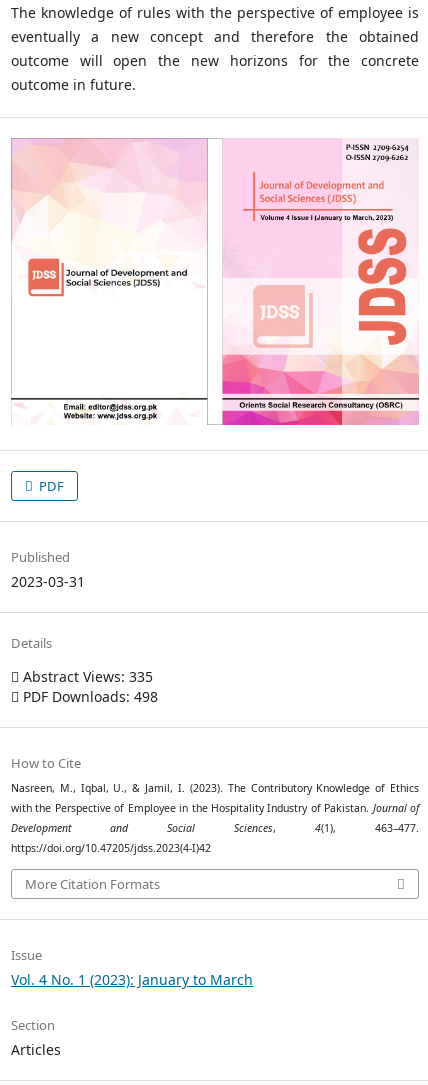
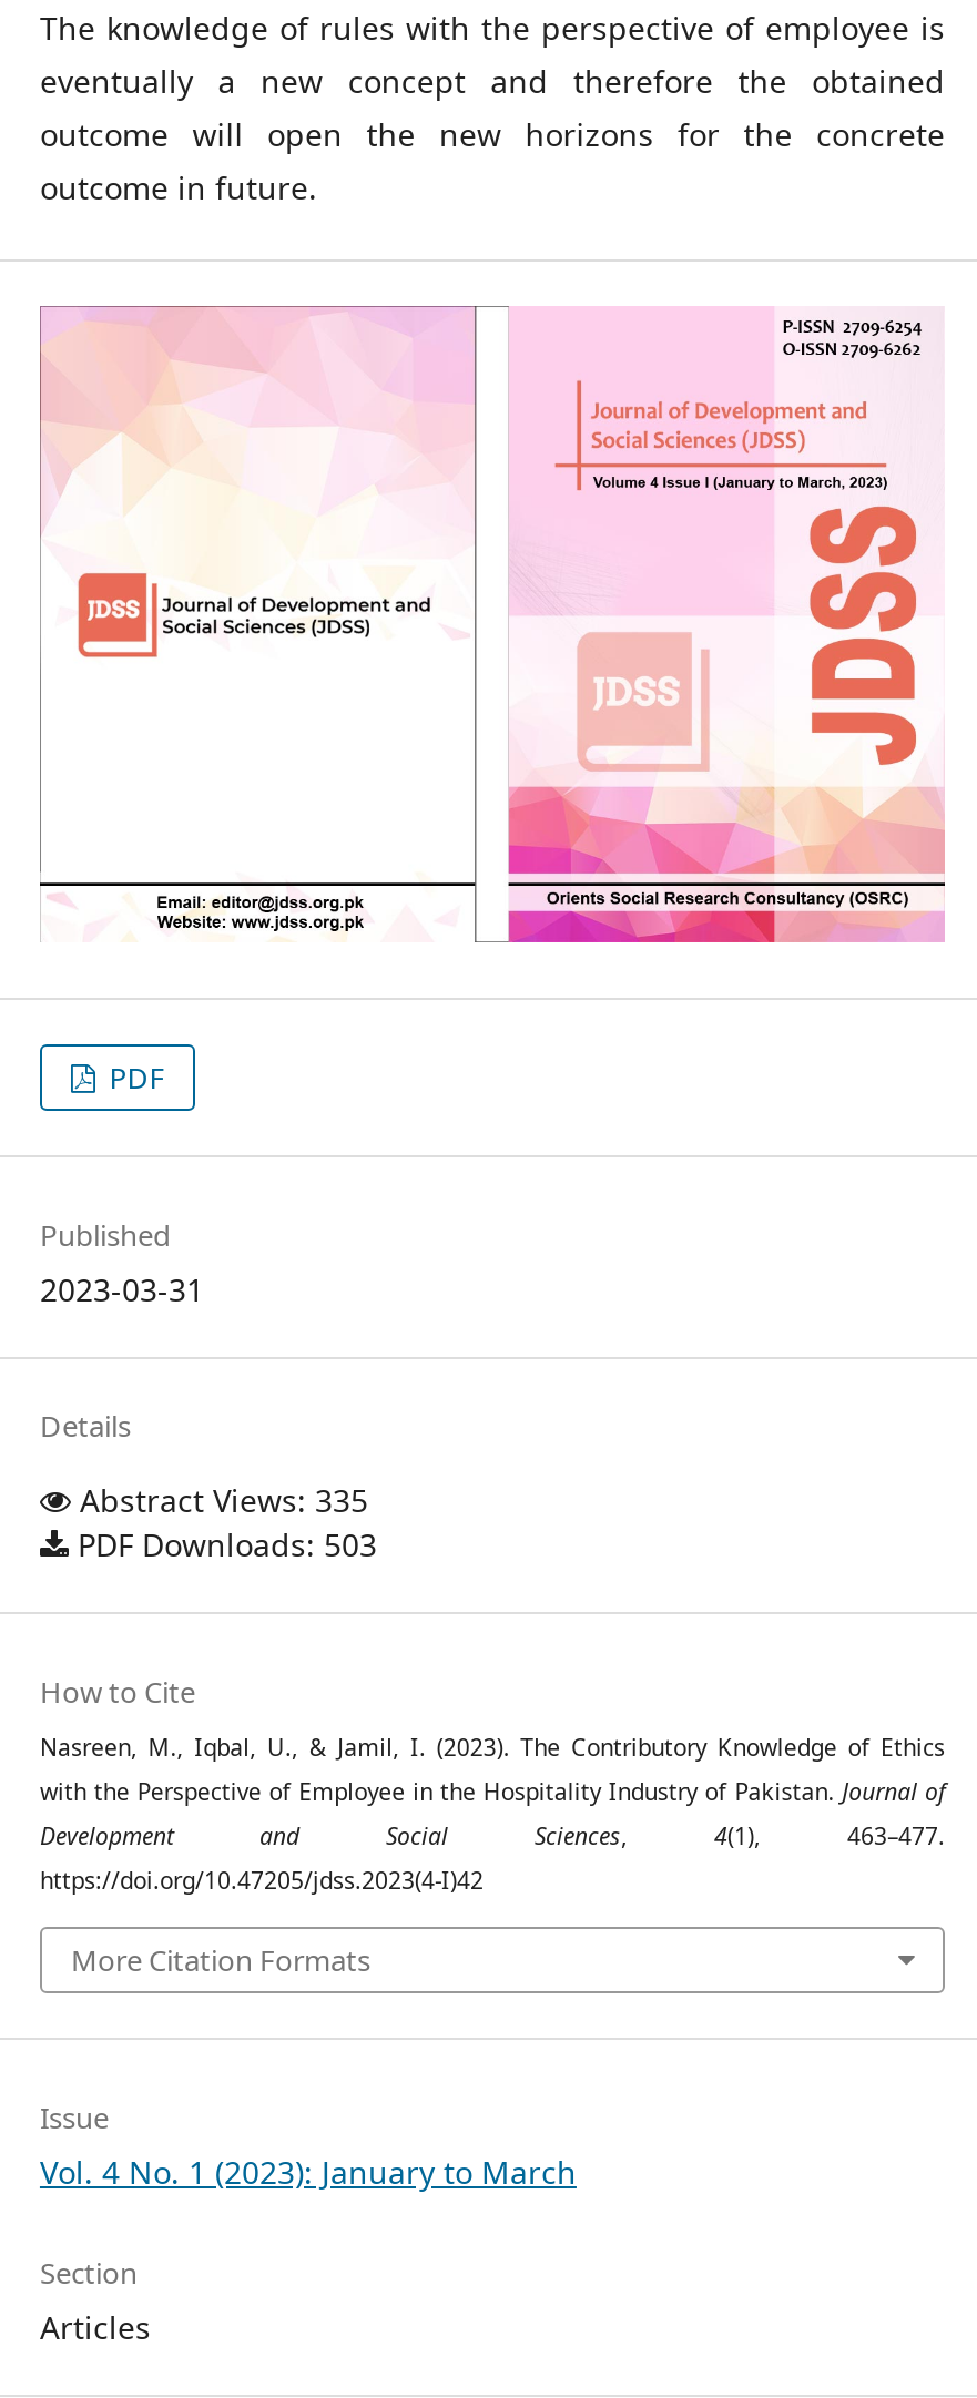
- PDF Downloads: 498
+ PDF Downloads: 503
